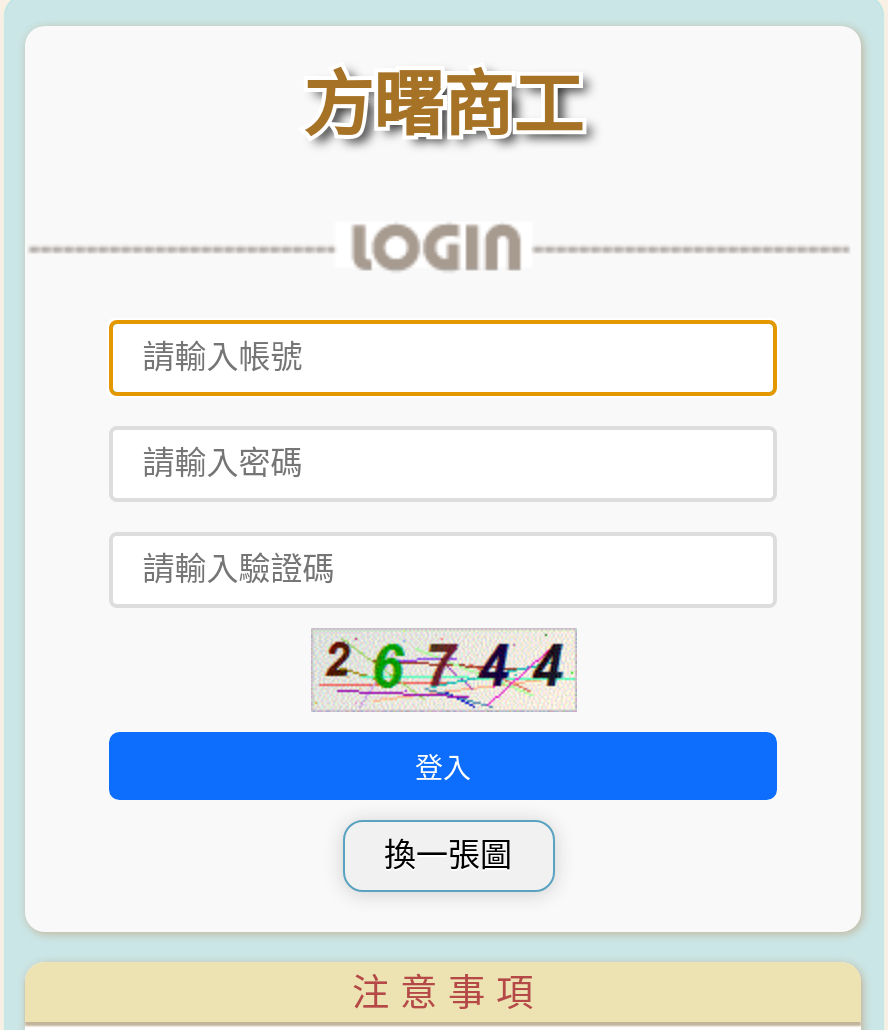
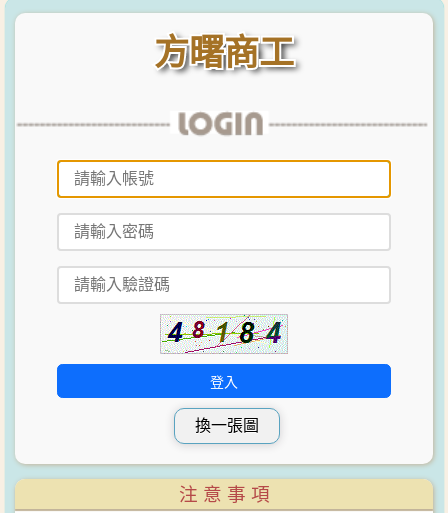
- [image]
+ [image]
